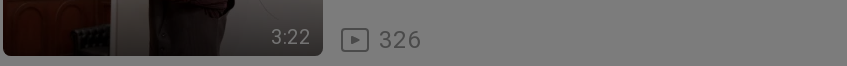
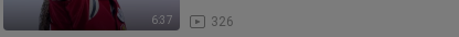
- 3:22
+ 6:37
